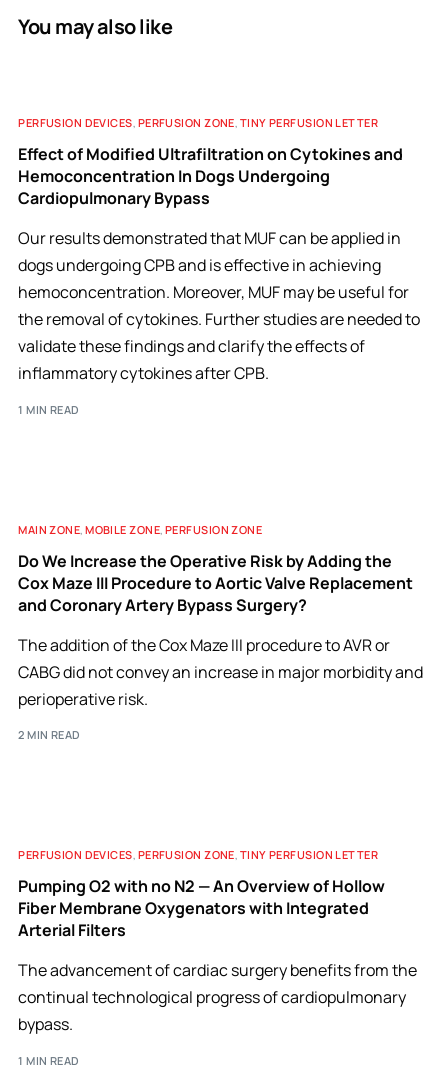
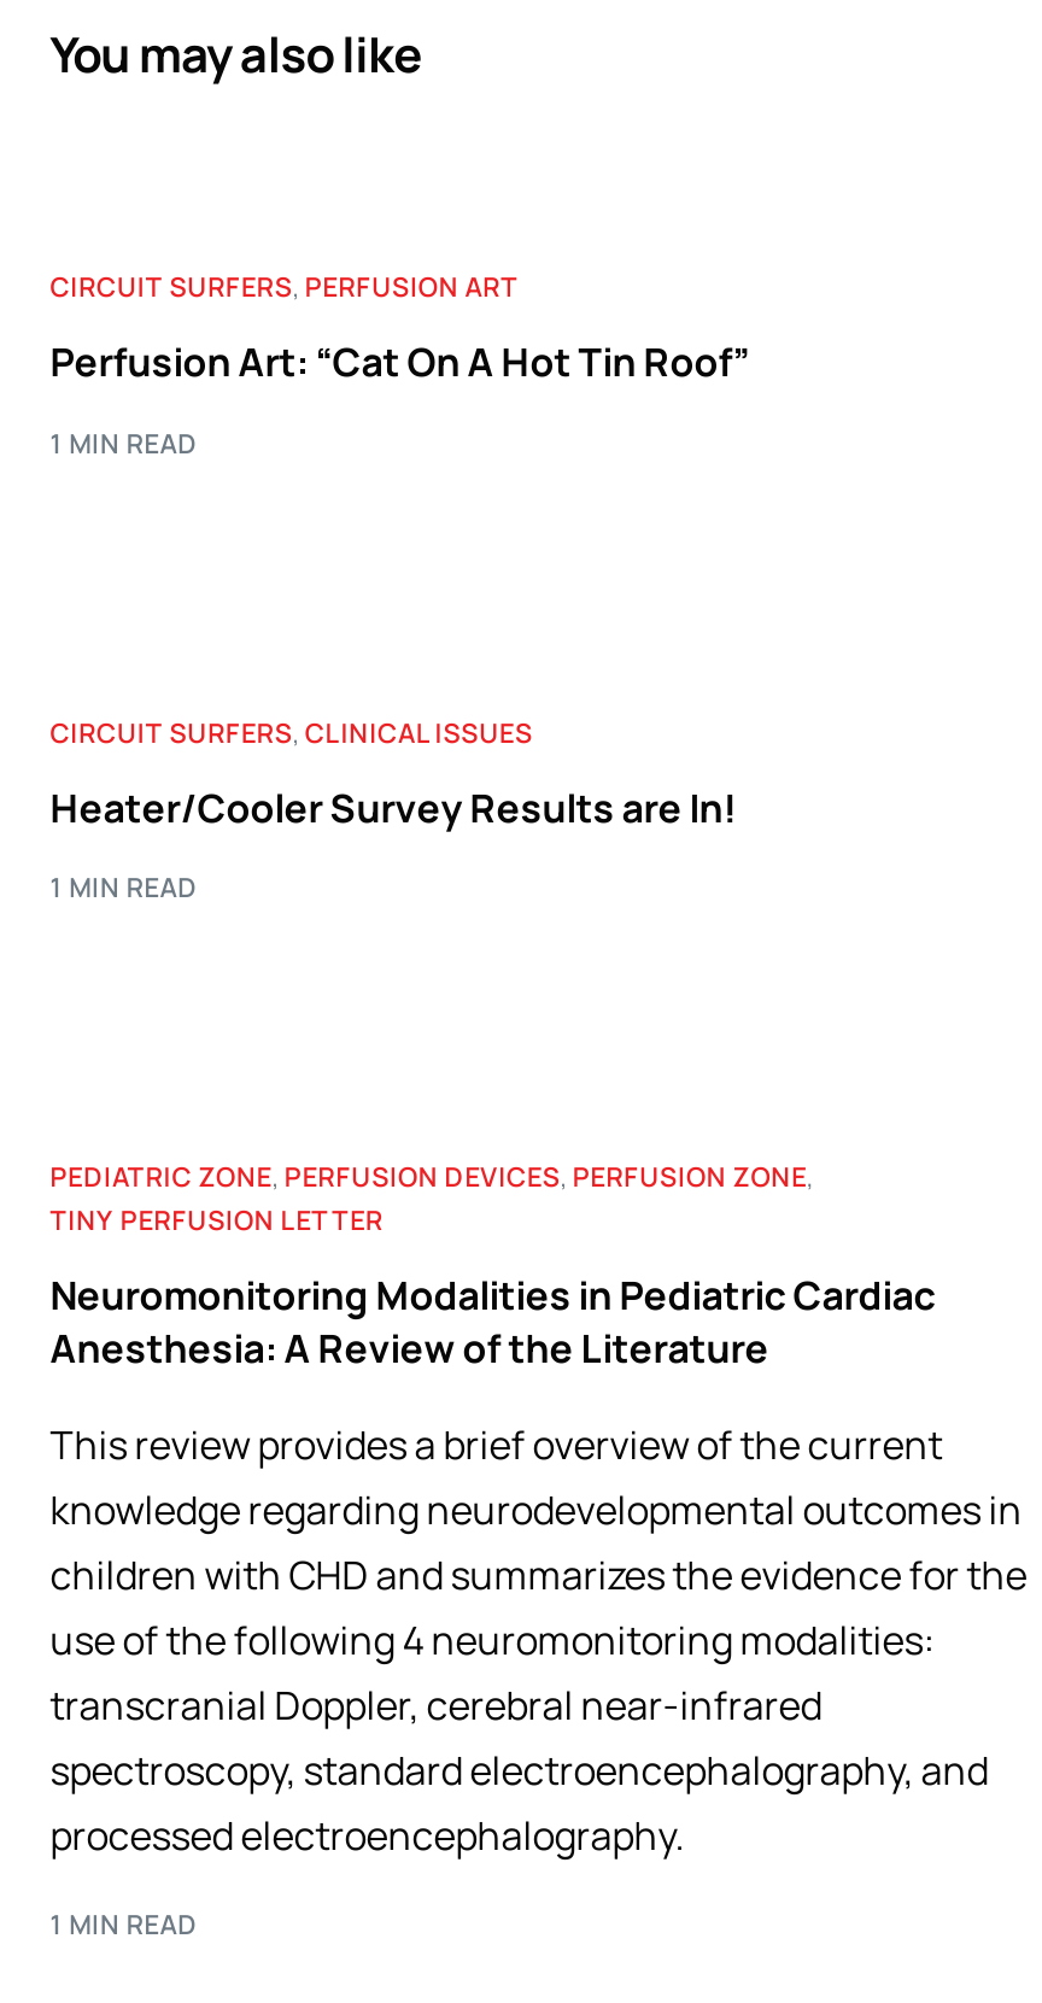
- PERFUSION DEVICES, PERFUSION ZONE, TINY PERFUSION LETTER
- Effect of Modified Ultrafiltration on Cytokines and
- Hemoconcentration In Dogs Undergoing
- Cardiopulmonary Bypass
- Our results demonstrated that MUF can be applied in
- dogs undergoing CPB and is effective in achieving
- hemoconcentration. Moreover, MUF may be useful for
- the removal of cytokines. Further studies are needed to
- validate these findings and clarify the effects of
- inflammatory cytokines after CPB.
+ CIRCUIT SURFERS, PERFUSION ART
+ Perfusion Art: “Cat On A Hot Tin Roof”

- MAIN ZONE, MOBILE ZONE, PERFUSION ZONE
- Do We Increase the Operative Risk by Adding the
- Cox Maze III Procedure to Aortic Valve Replacement
- and Coronary Artery Bypass Surgery?
- The addition of the Cox Maze III procedure to AVR or
- CABG did not convey an increase in major morbidity and
- perioperative risk.
- 2 MIN READ
+ CIRCUIT SURFERS, CLINICAL ISSUES
+ Heater/Cooler Survey Results are In!
+ 1 MIN READ

- PERFUSION DEVICES, PERFUSION ZONE, TINY PERFUSION LETTER
- Pumping O2 with no N2 — An Overview of Hollow
- Fiber Membrane Oxygenators with Integrated
- Arterial Filters
- The advancement of cardiac surgery benefits from the
- continual technological progress of cardiopulmonary
- bypass.
+ PEDIATRIC ZONE, PERFUSION DEVICES, PERFUSION ZONE,
+ TINY PERFUSION LETTER
+ Neuromonitoring Modalities in Pediatric Cardiac
+ Anesthesia: A Review of the Literature
+ This review provides a brief overview of the current
+ knowledge regarding neurodevelopmental outcomes in
+ children with CHD and summarizes the evidence for the
+ use of the following 4 neuromonitoring modalities:
+ transcranial Doppler, cerebral near-infrared
+ spectroscopy, standard electroencephalography, and
+ processed electroencephalography.
